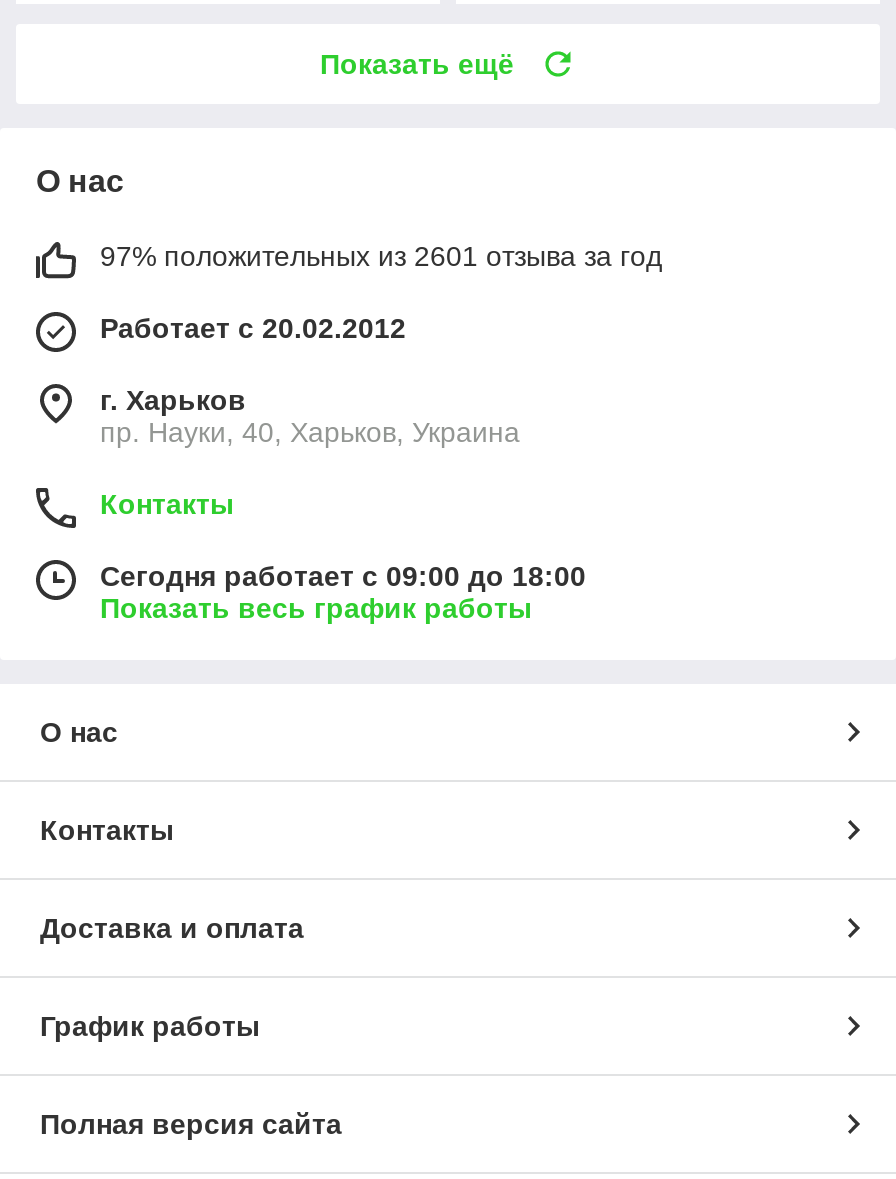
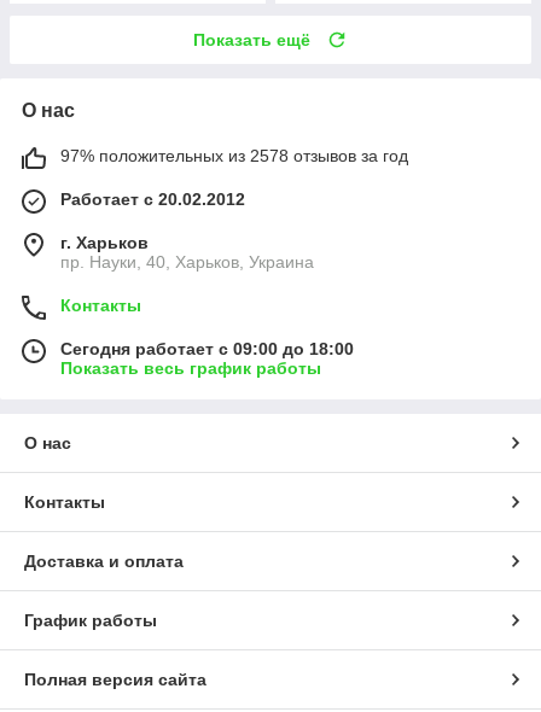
- 97% положительных из 2601 отзыва за год
+ 97% положительных из 2578 отзывов за год
